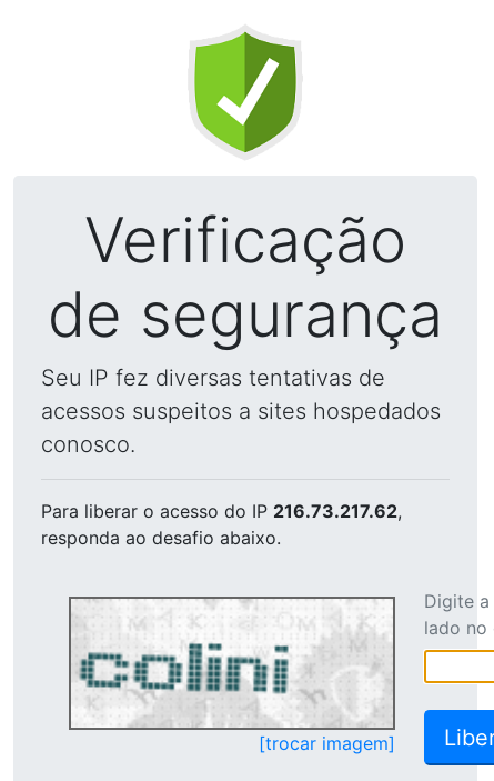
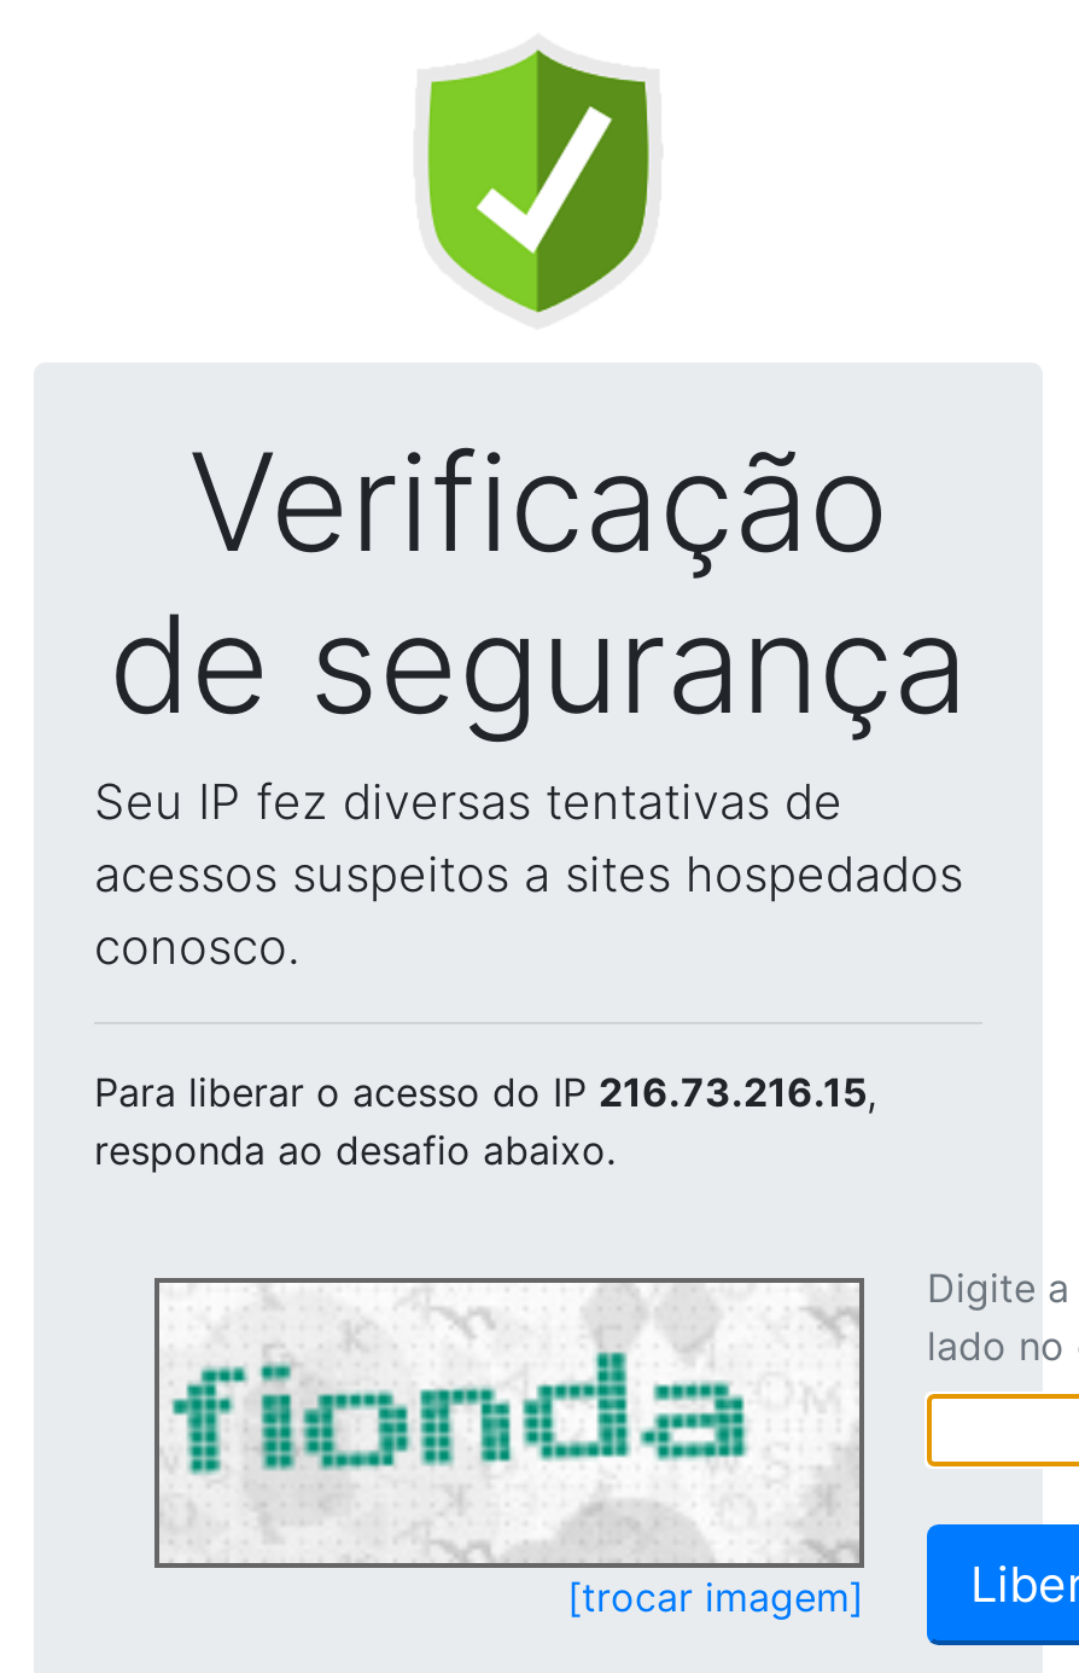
- Para liberar o acesso do IP 216.73.217.62,
+ Para liberar o acesso do IP 216.73.216.15,

- [image]
+ [image]
